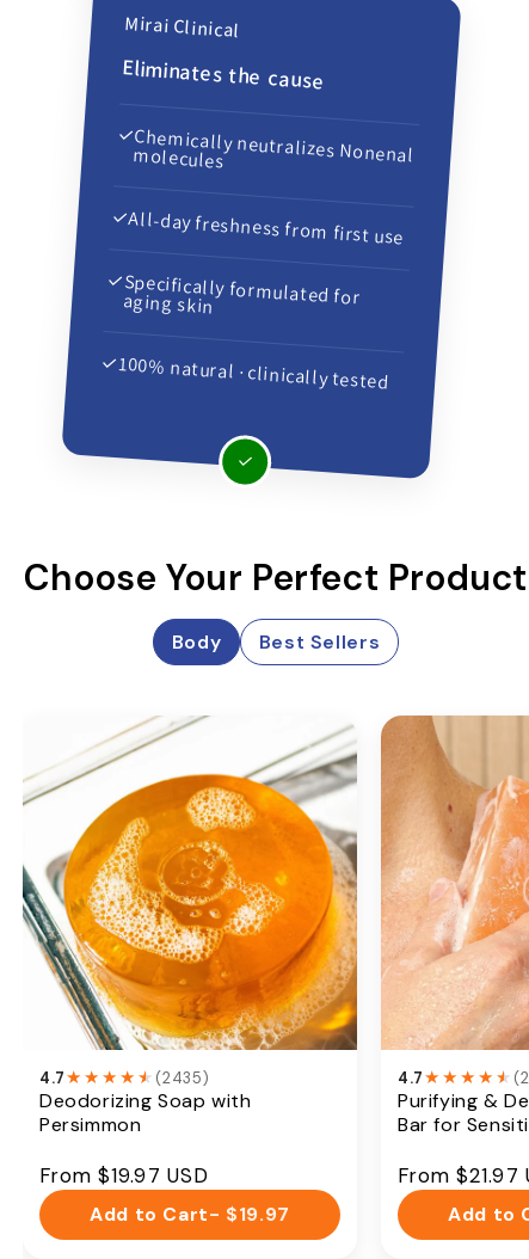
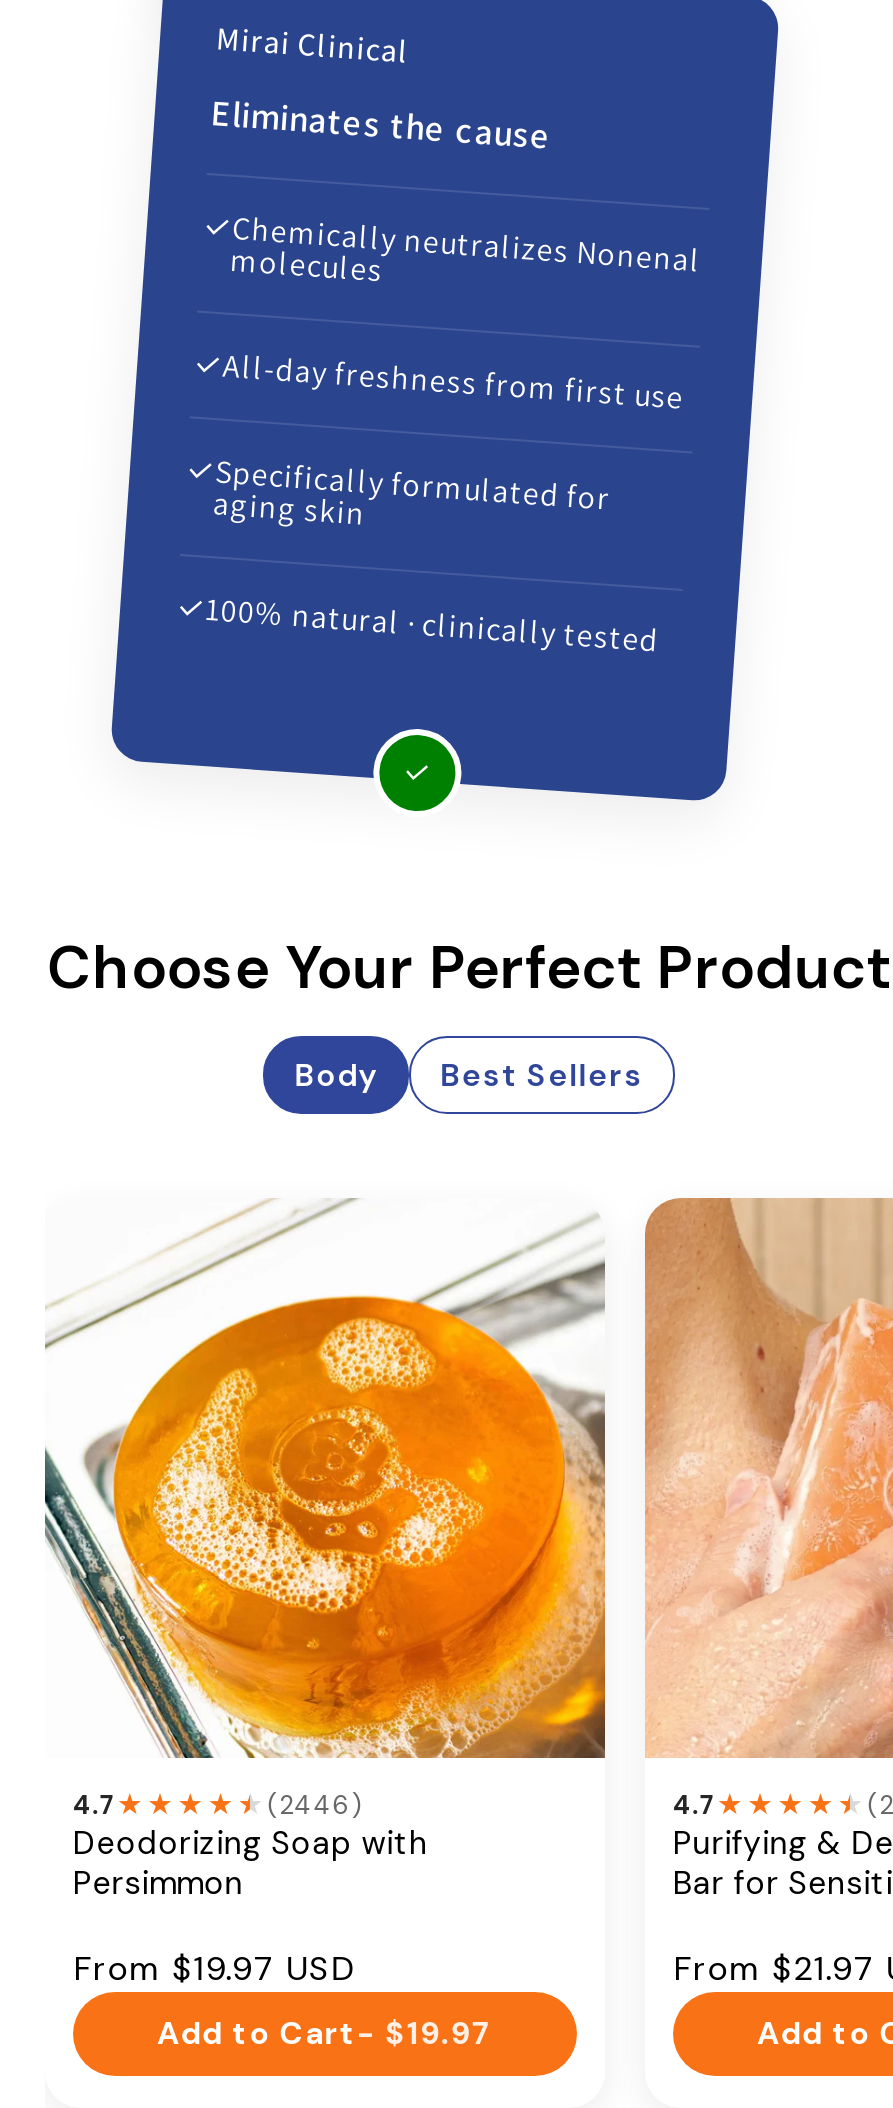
- (2435)
+ (2446)
